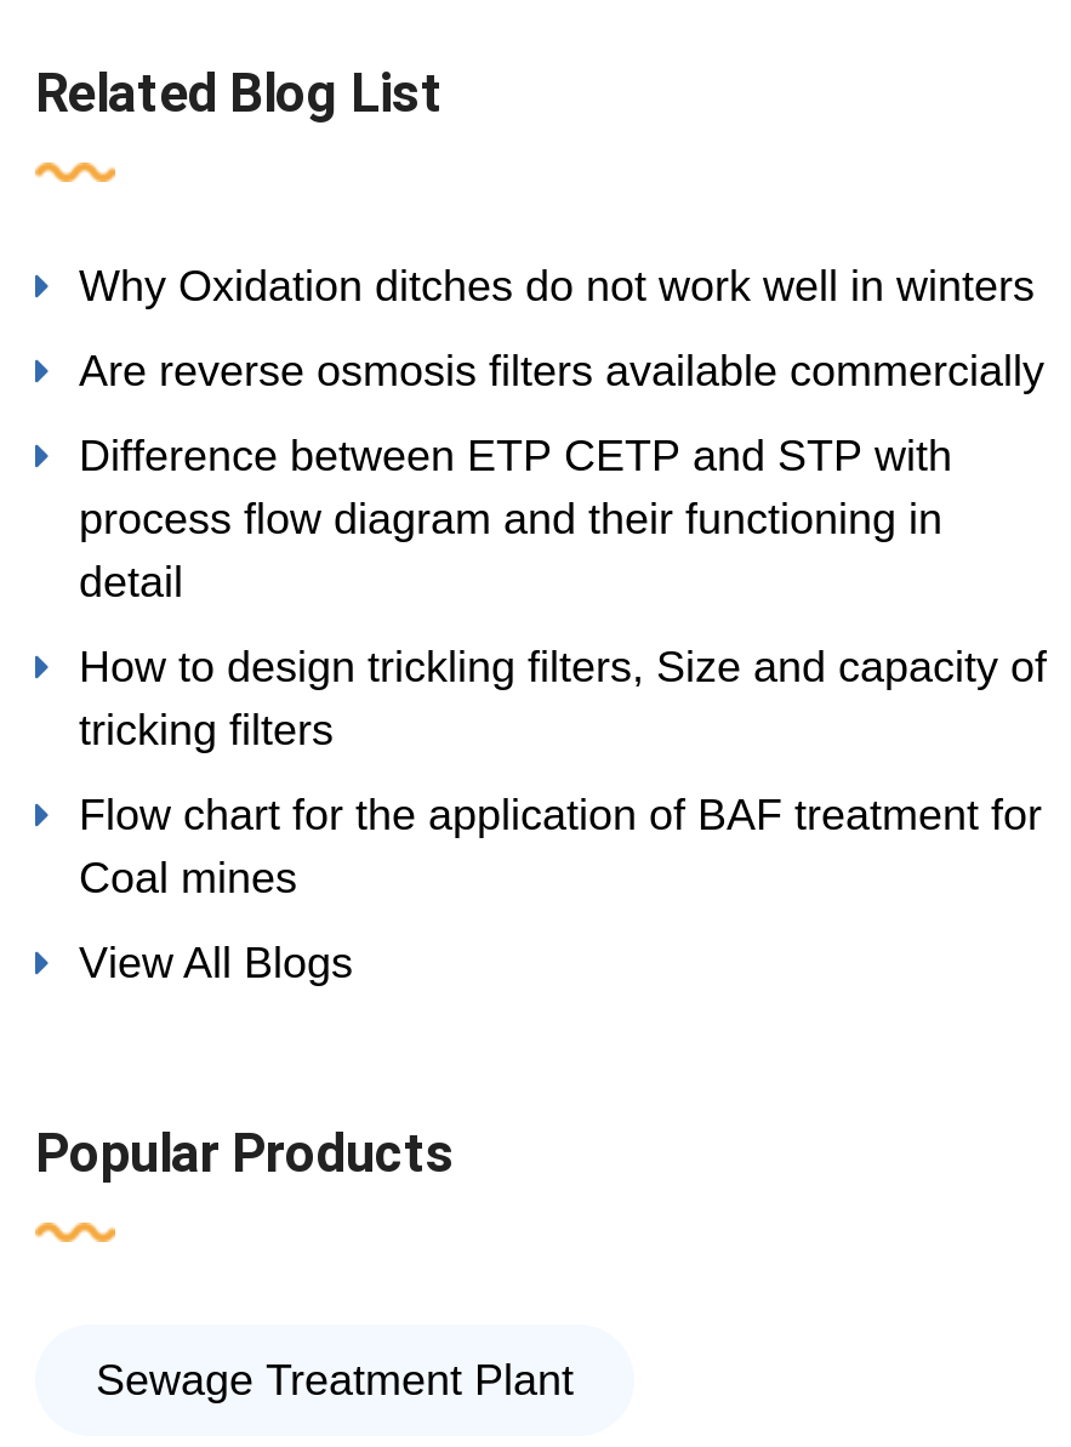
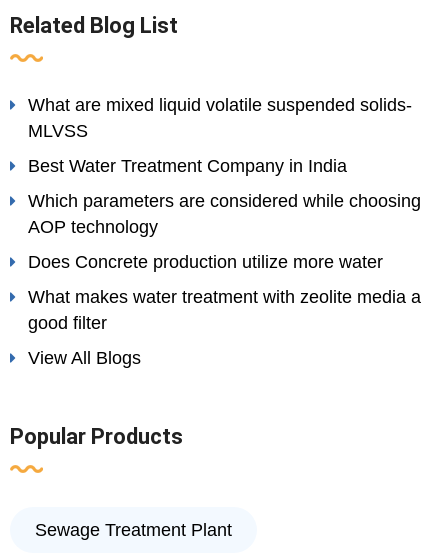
- Why Oxidation ditches do not work well in winters
+ What are mixed liquid volatile suspended solids-
+ MLVSS

- Are reverse osmosis filters available commercially
+ Best Water Treatment Company in India

- Difference between ETP CETP and STP with
- process flow diagram and their functioning in
- detail
+ Which parameters are considered while choosing
+ AOP technology

- How to design trickling filters, Size and capacity of
- tricking filters
+ Does Concrete production utilize more water

- Flow chart for the application of BAF treatment for
- Coal mines
+ What makes water treatment with zeolite media a
+ good filter
